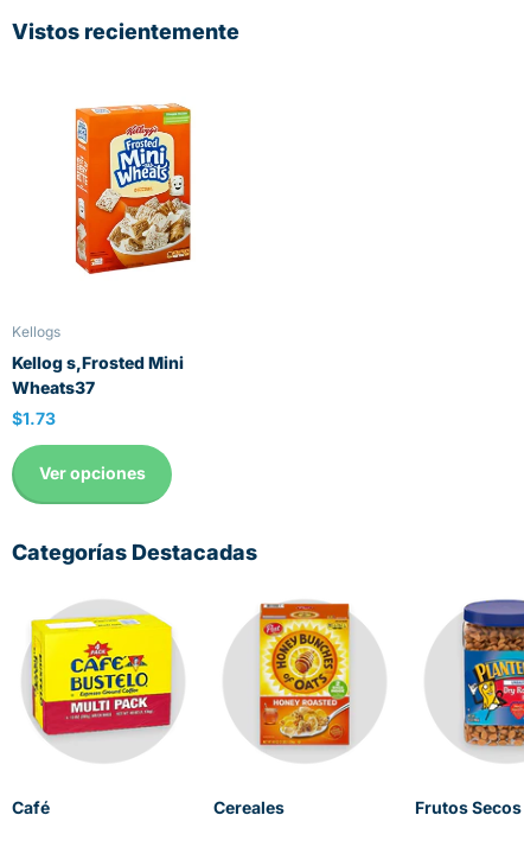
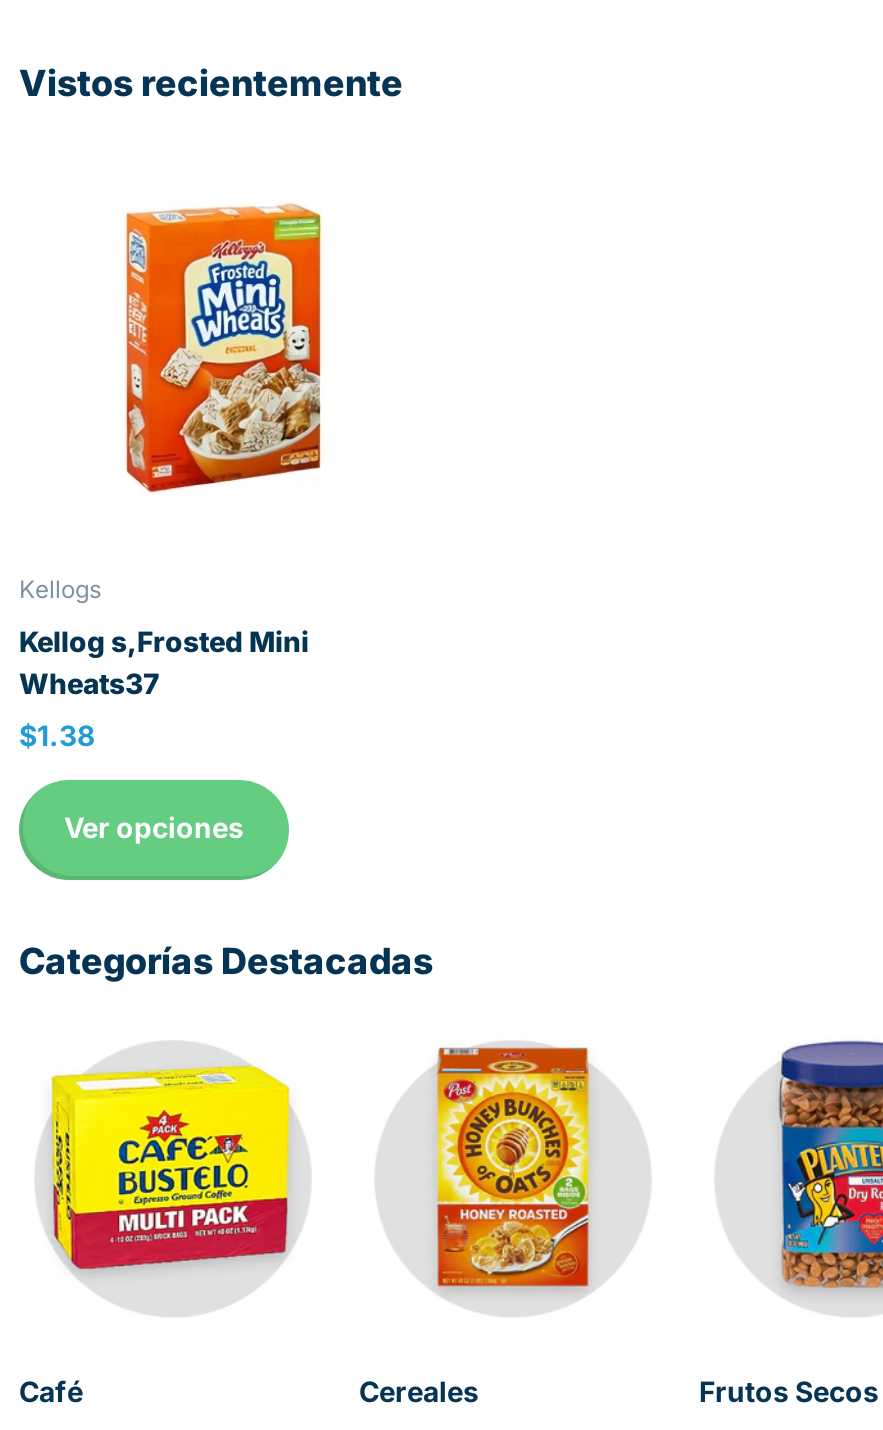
- $1.73
+ $1.38
